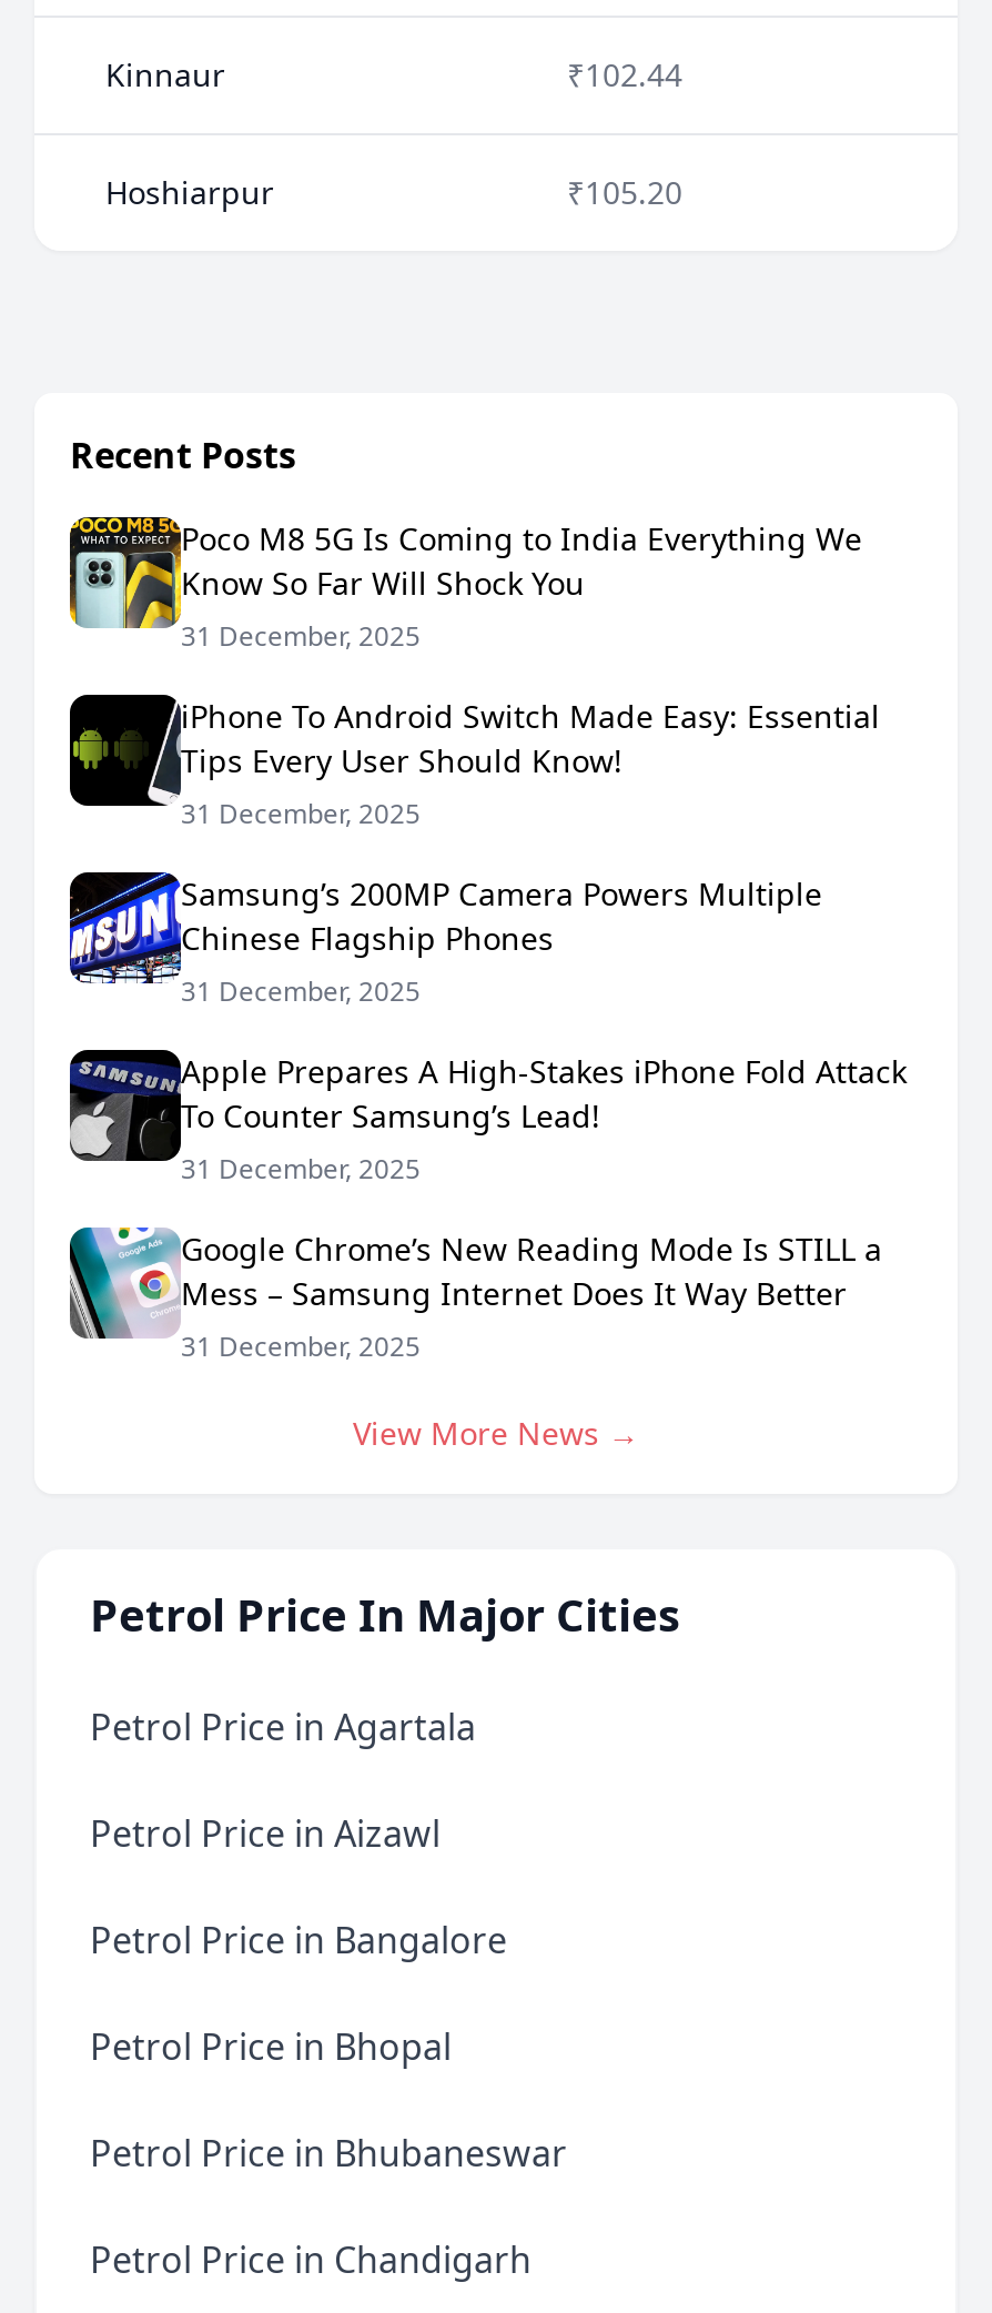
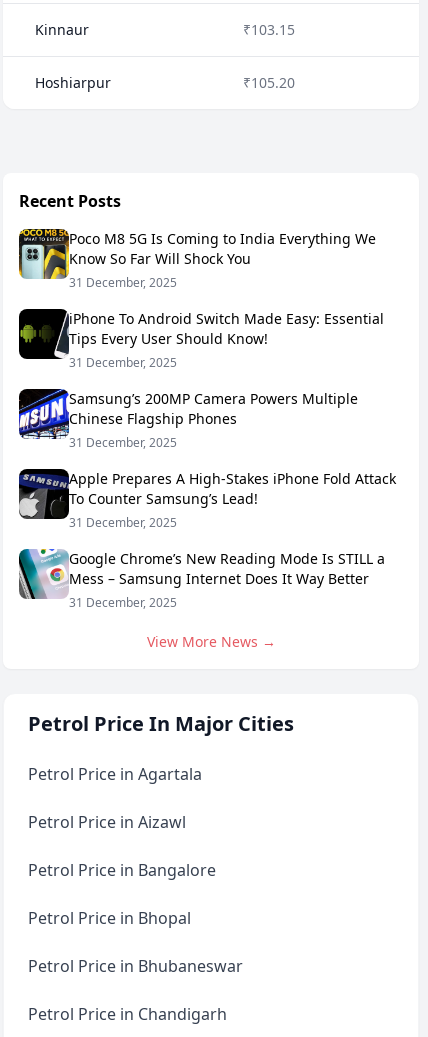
- ₹102.44
+ ₹103.15
